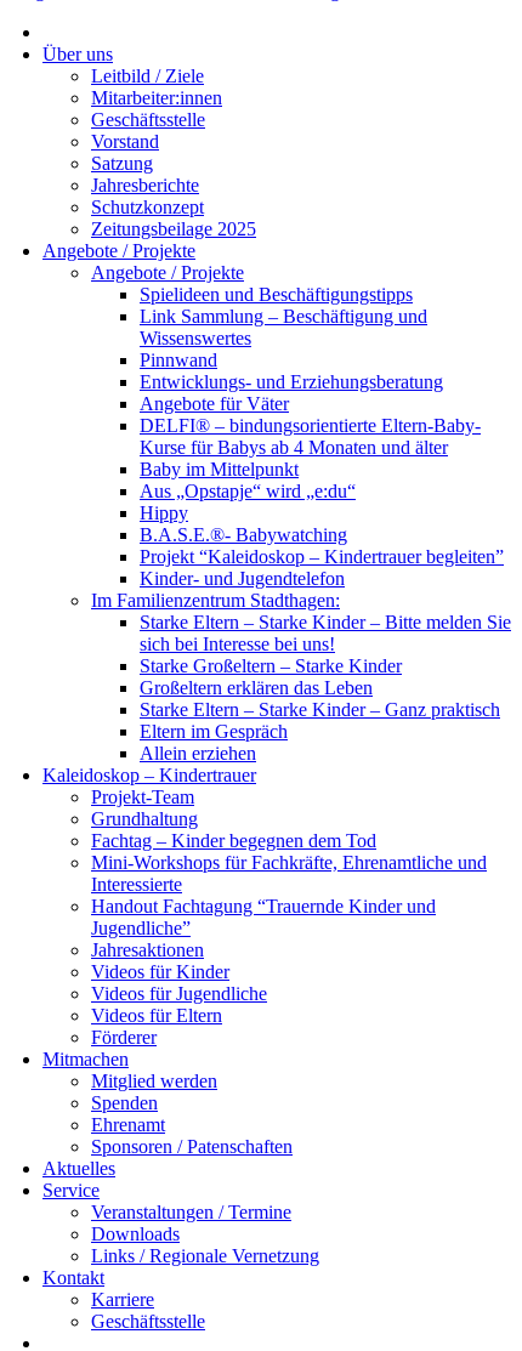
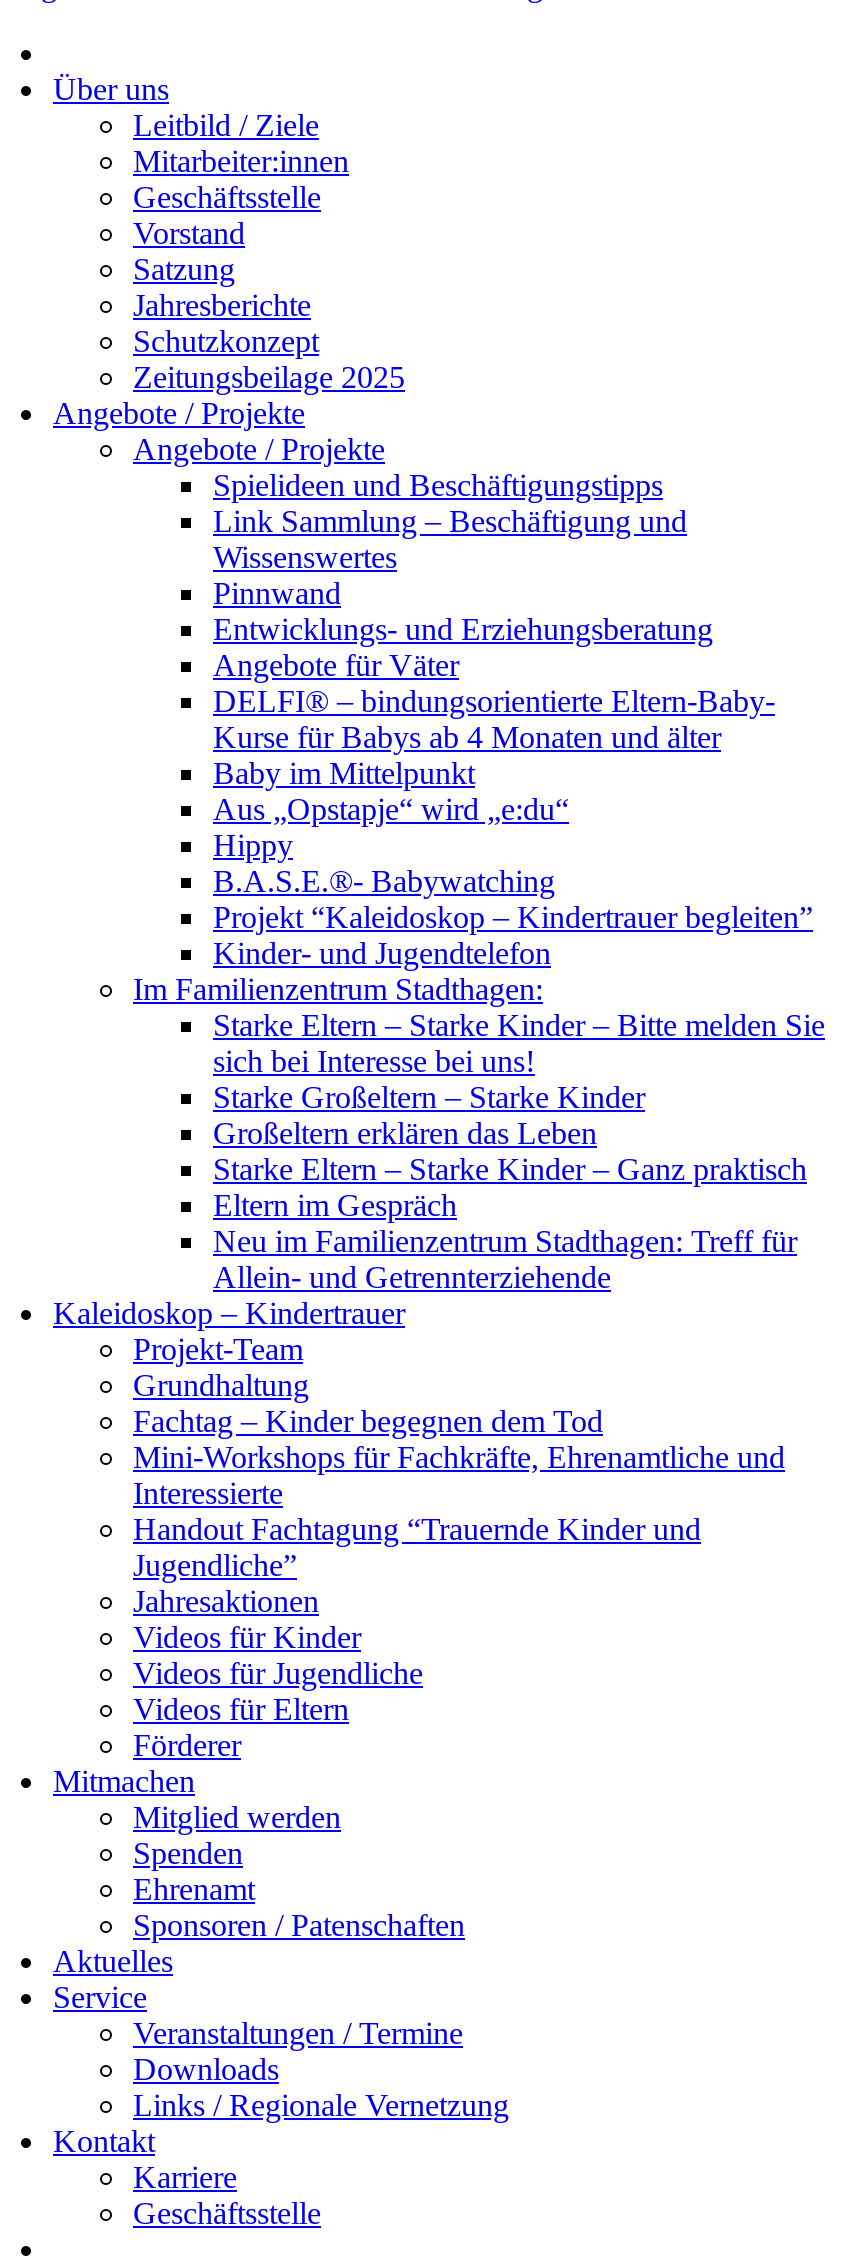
- Allein erziehen
+ Neu im Familienzentrum Stadthagen: Treff für
+ Allein- und Getrennterziehende
